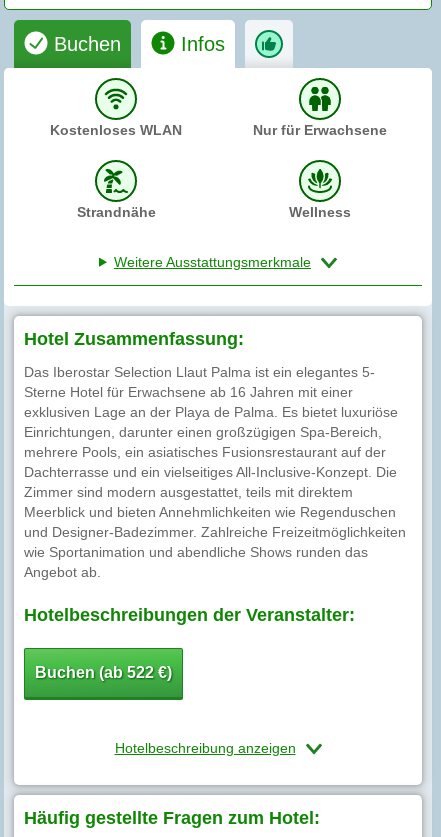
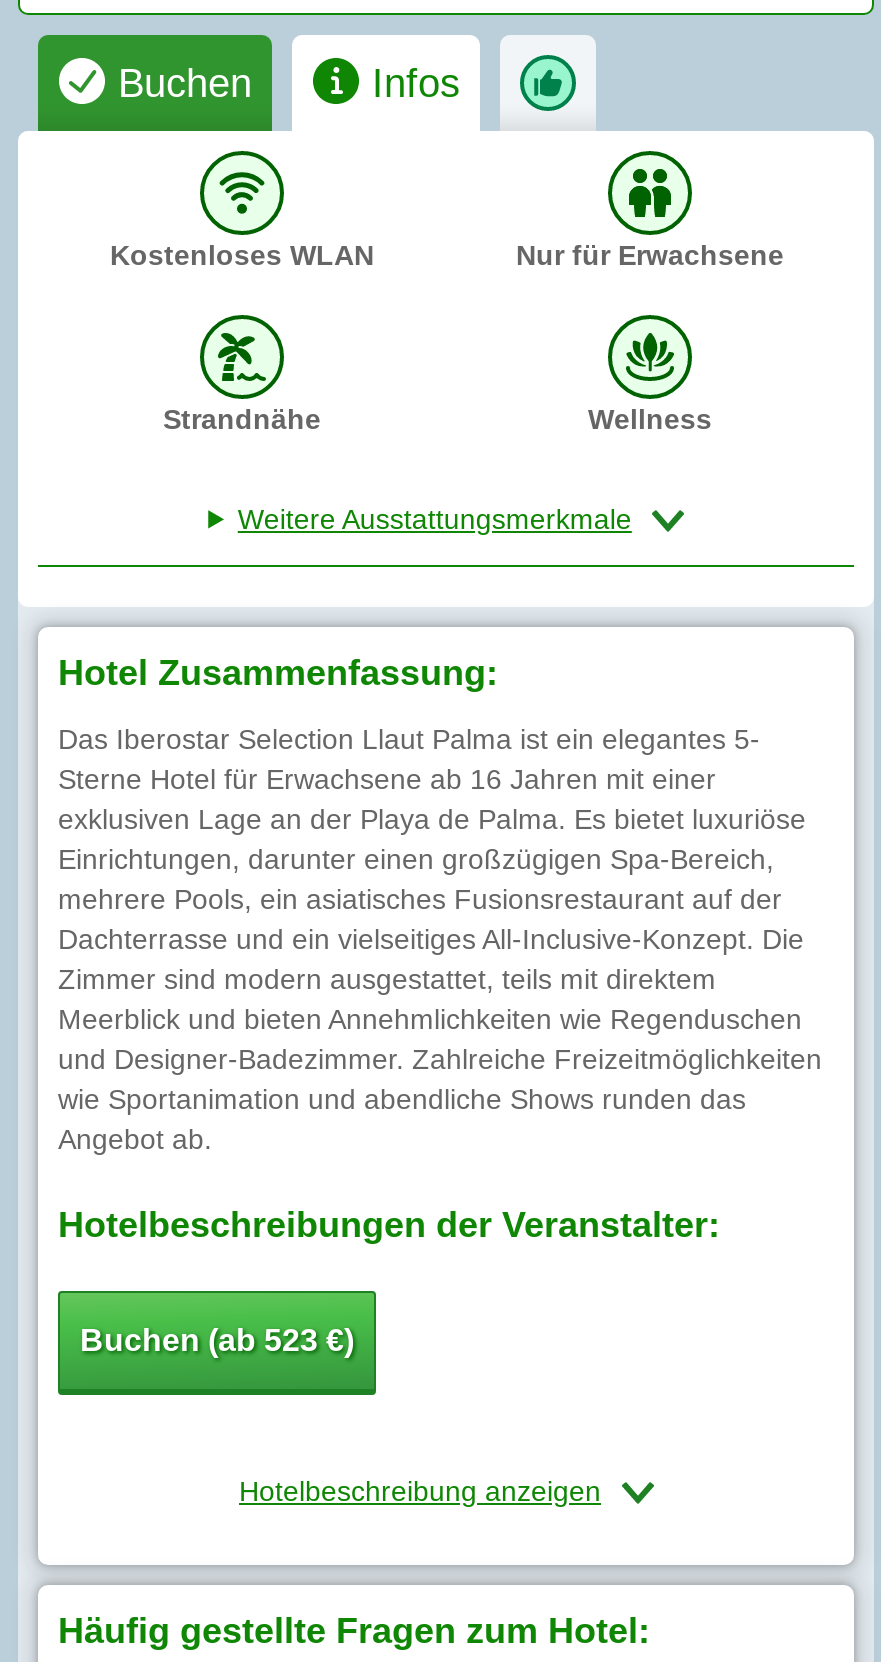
- Buchen (ab 522 €)
+ Buchen (ab 523 €)
